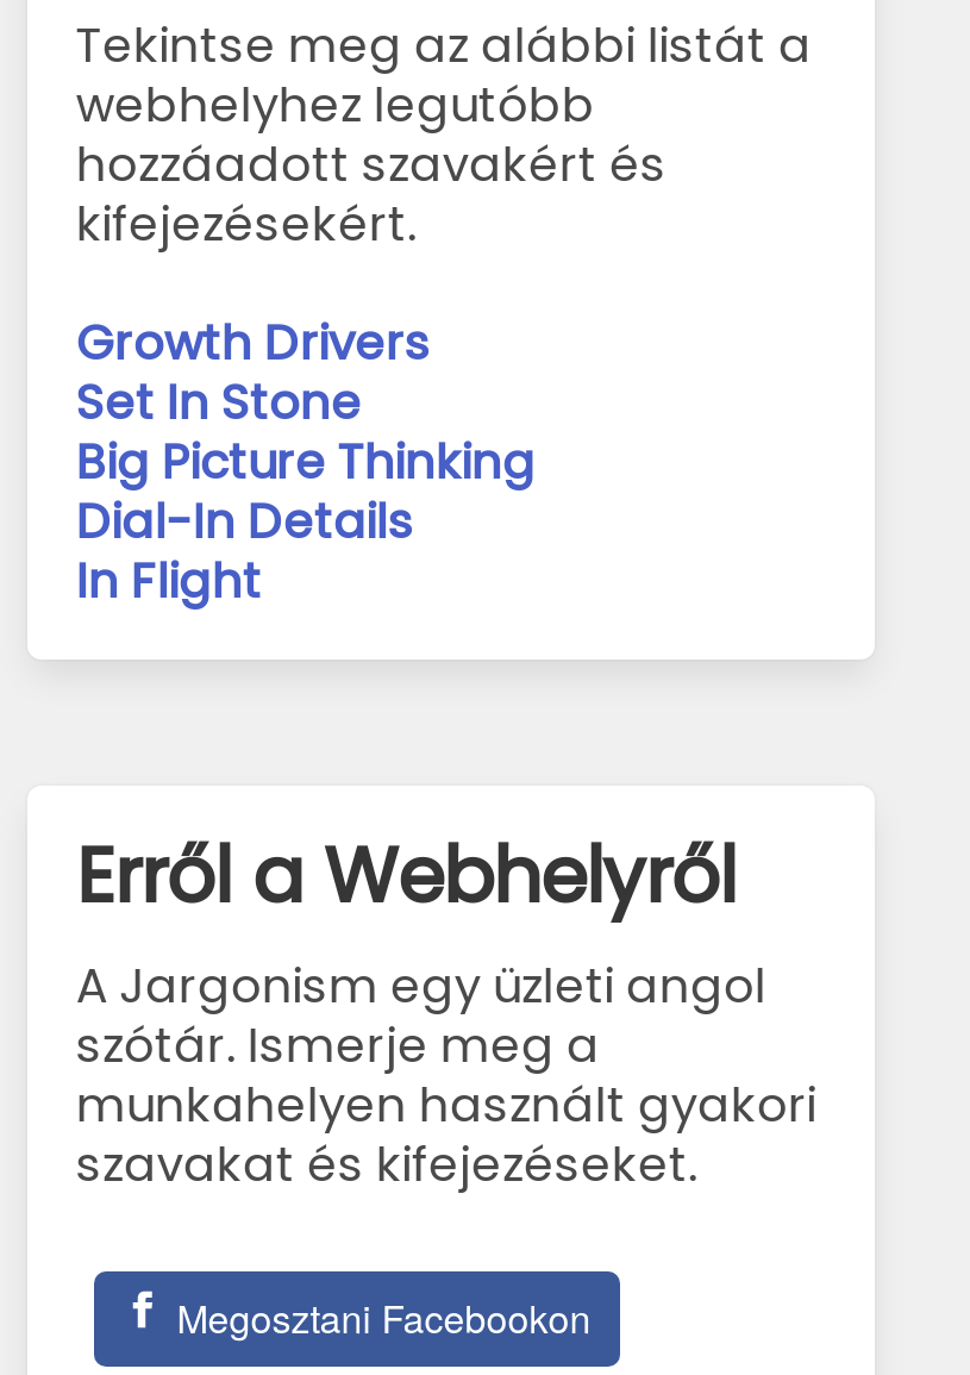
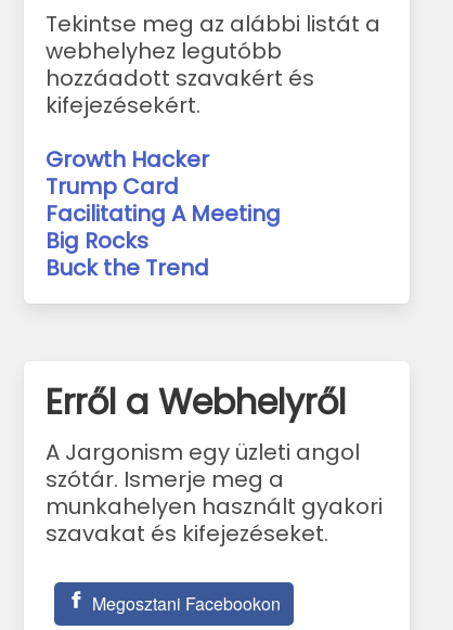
- Growth Drivers
- Set In Stone
- Big Picture Thinking
- Dial-In Details
- In Flight
+ Growth Hacker
+ Trump Card
+ Facilitating A Meeting
+ Big Rocks
+ Buck the Trend
